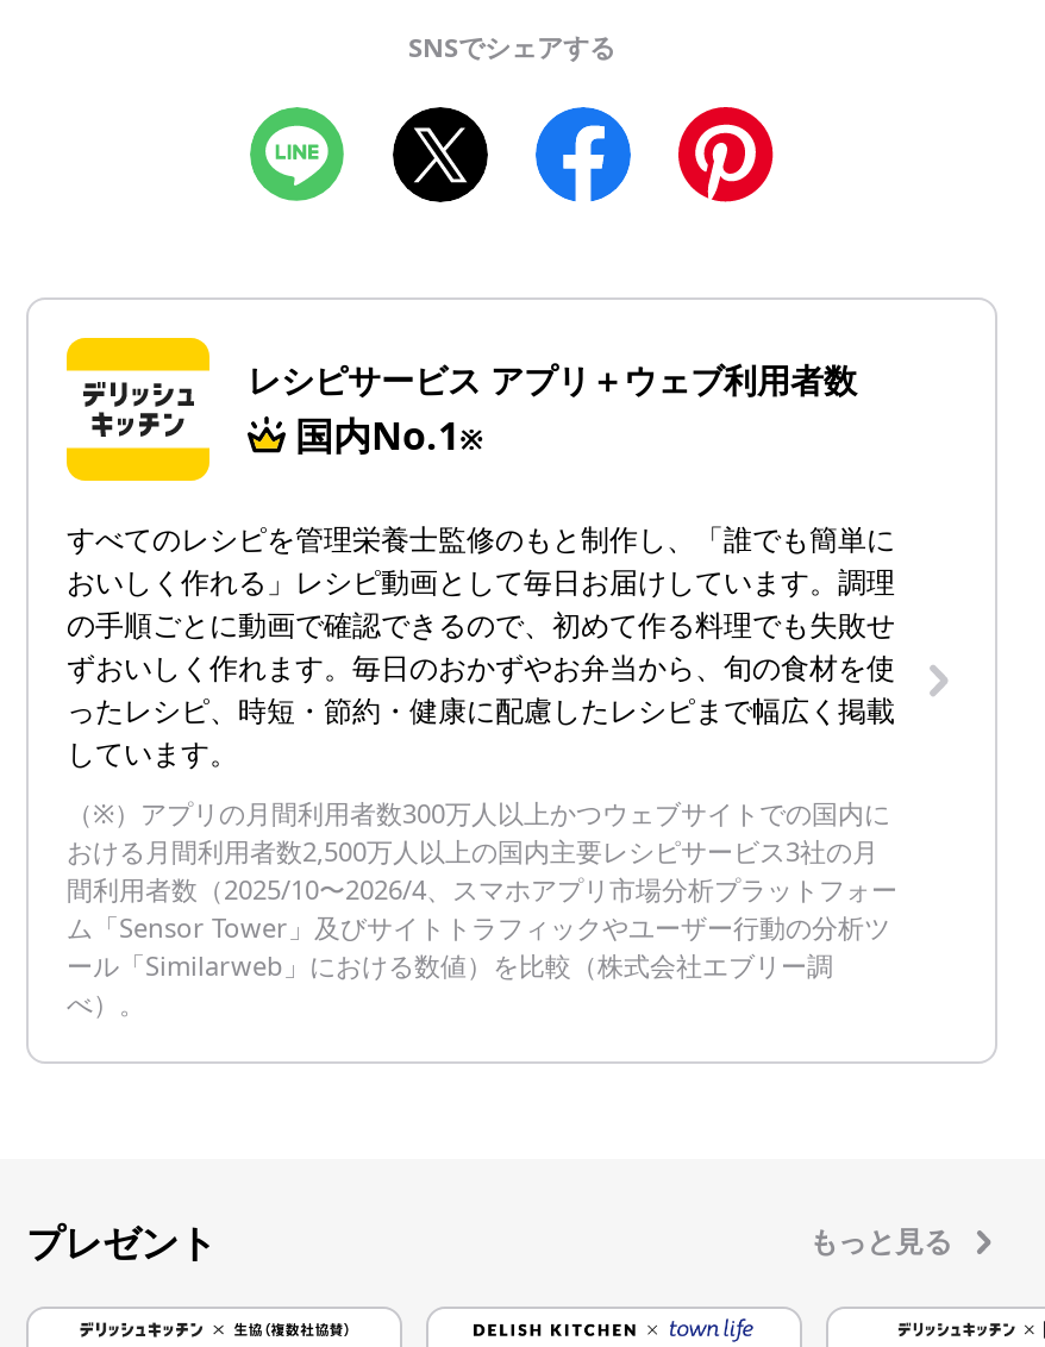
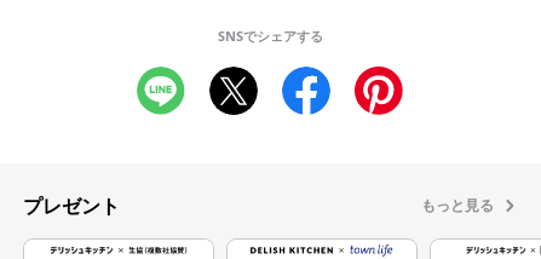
- [image]
- レシピサービス アプリ＋ウェブ利用者数
- 国内No.1※
- すべてのレシピを管理栄養士監修のもと制作し、「誰でも簡単に
- おいしく作れる」レシピ動画として毎日お届けしています。調理
- の手順ごとに動画で確認できるので、初めて作る料理でも失敗せ
- ずおいしく作れます。毎日のおかずやお弁当から、旬の食材を使
- ったレシピ、時短・節約・健康に配慮したレシピまで幅広く掲載
- しています。
- （※）アプリの月間利用者数300万人以上かつウェブサイトでの国内に
- おける月間利用者数2,500万人以上の国内主要レシピサービス3社の月
- 間利用者数（2025/10〜2026/4、スマホアプリ市場分析プラットフォー
- ム「Sensor Tower」及びサイトトラフィックやユーザー行動の分析ツ
- ール「Similarweb」における数値）を比較（株式会社エブリー調
- べ）。
